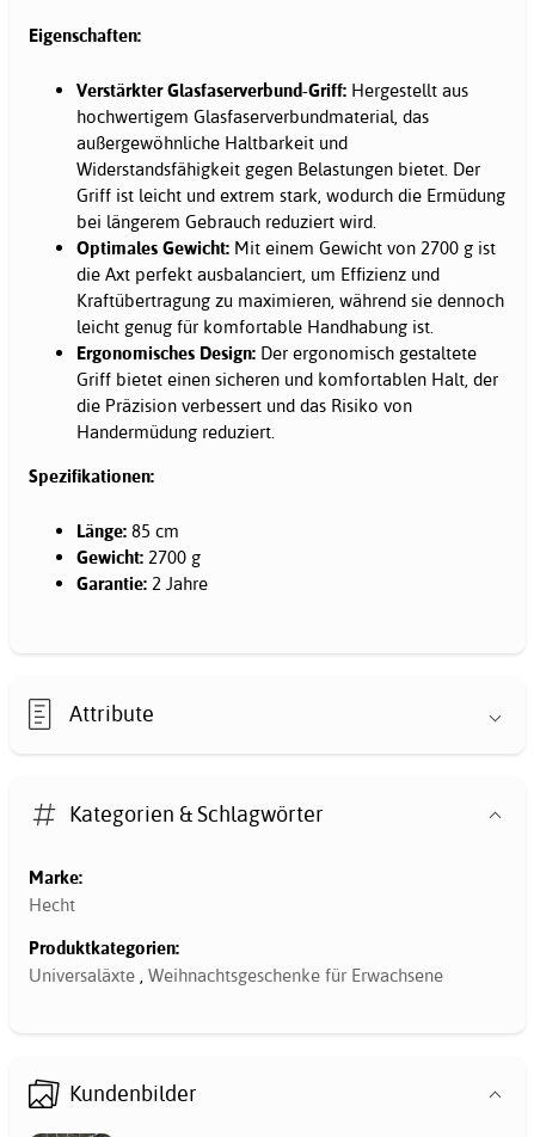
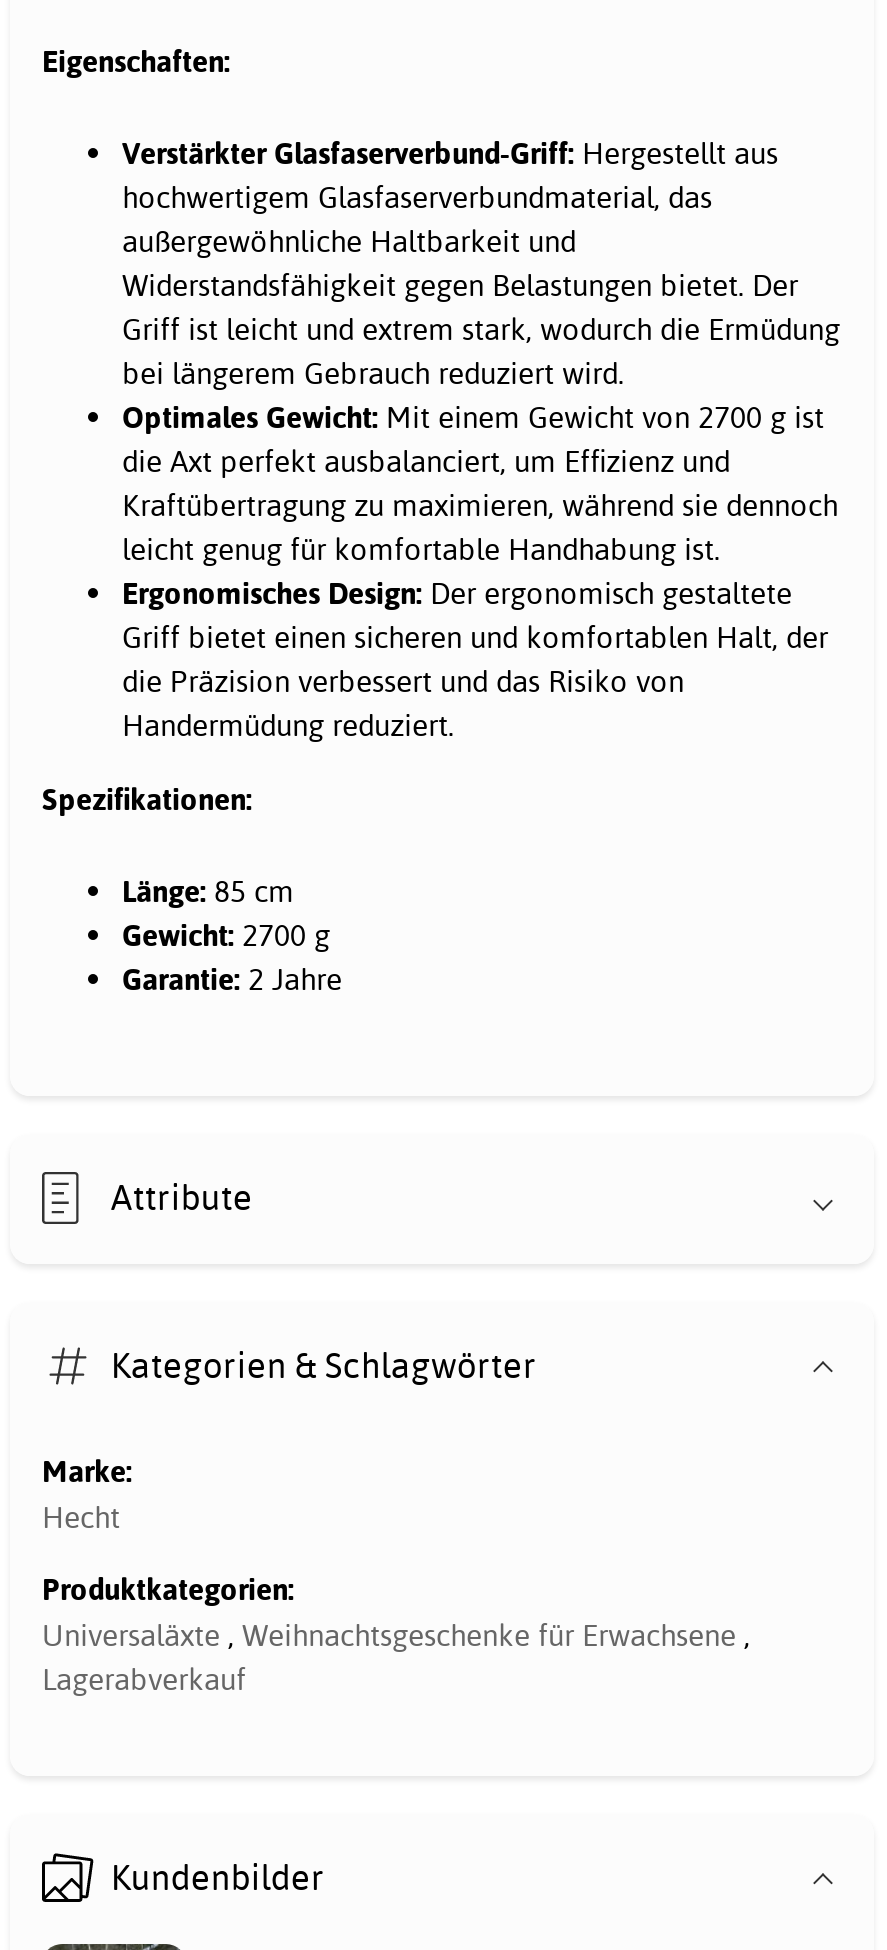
- Universaläxte , Weihnachtsgeschenke für Erwachsene
+ Universaläxte , Weihnachtsgeschenke für Erwachsene ,
+ Lagerabverkauf
